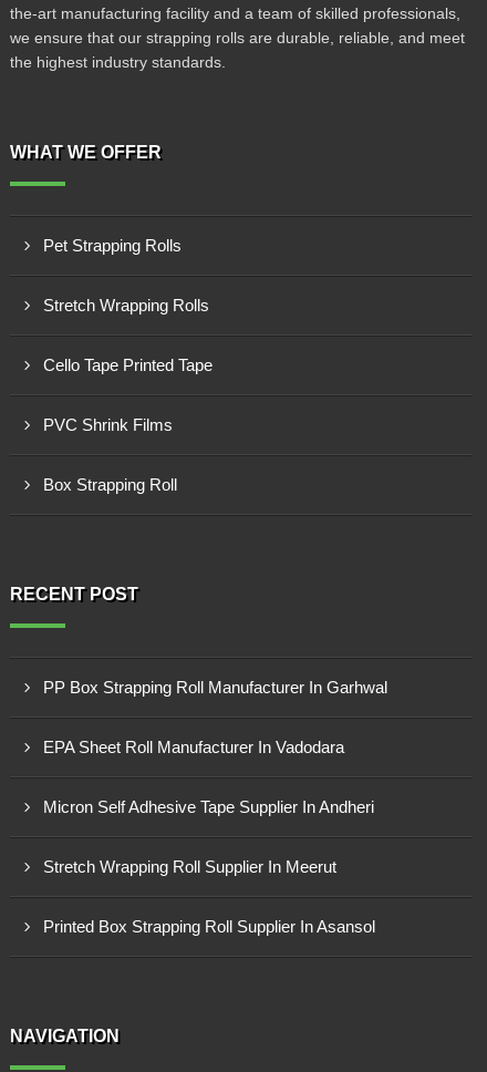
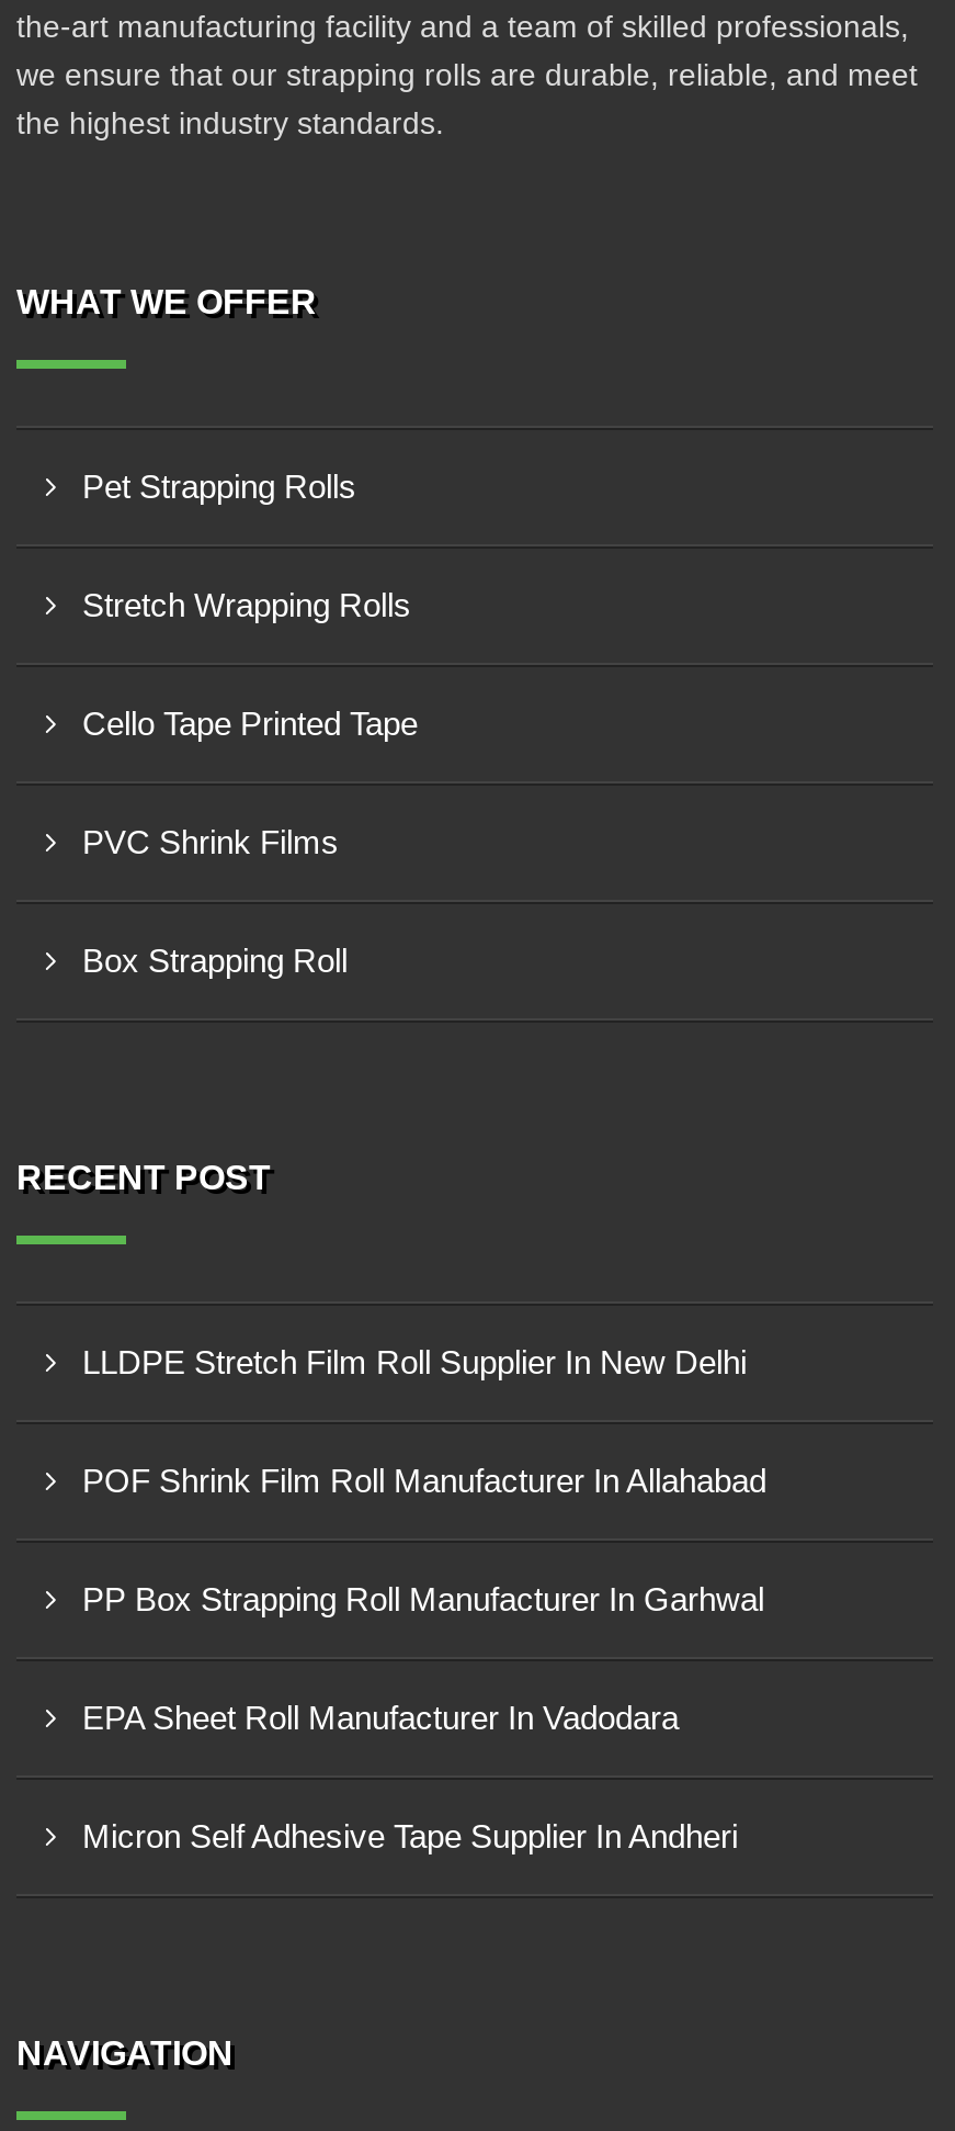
+ LLDPE Stretch Film Roll Supplier In New Delhi
+ POF Shrink Film Roll Manufacturer In Allahabad

moved down: PP Box Strapping Roll Manufacturer In Garhwal | EPA Sheet Roll Manufacturer In Vadodara | Micron Self Adhesive Tape Supplier In Andheri

- Stretch Wrapping Roll Supplier In Meerut
- Printed Box Strapping Roll Supplier In Asansol
